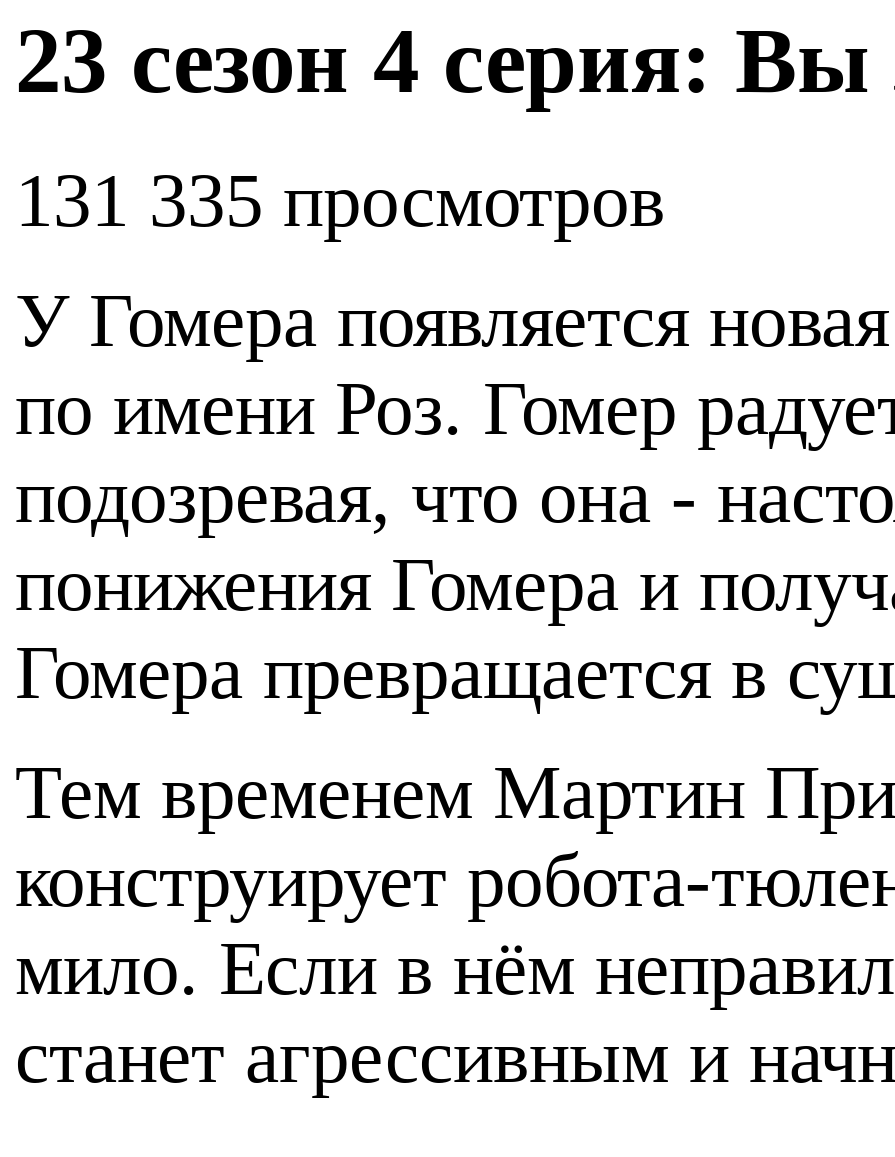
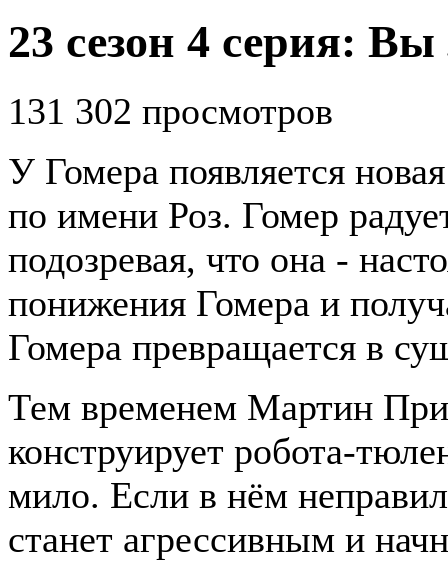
- 131 335 просмотров
+ 131 302 просмотров
